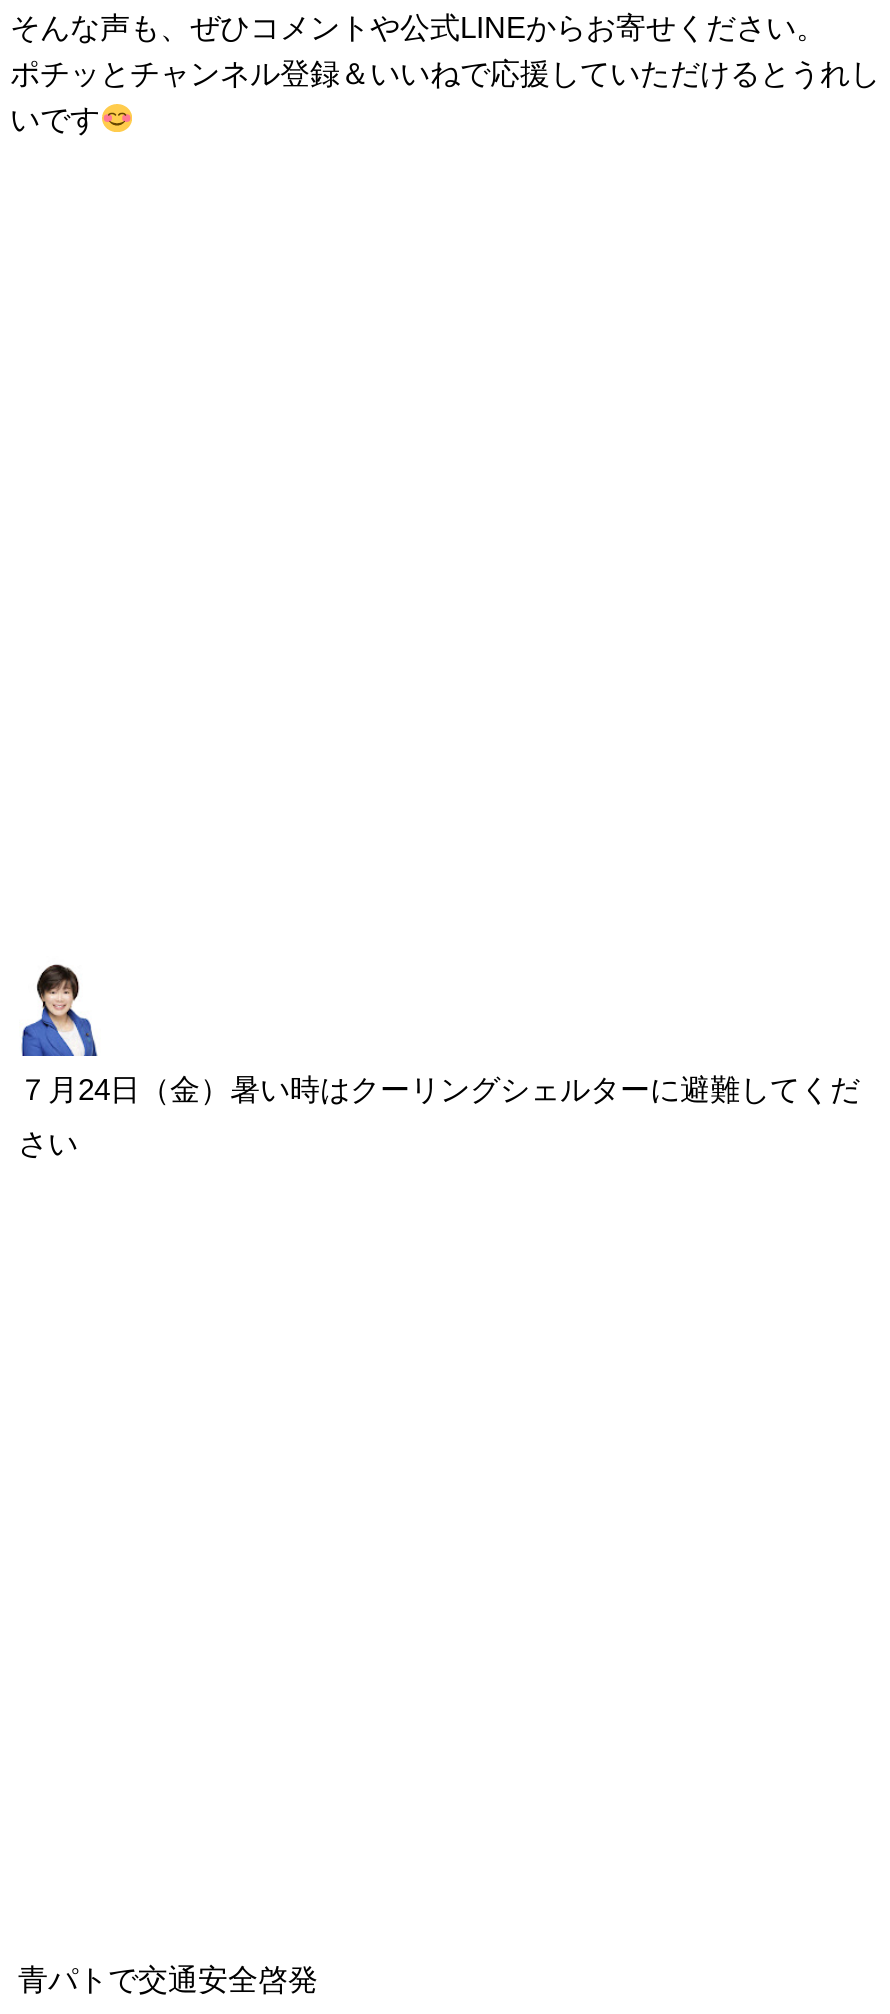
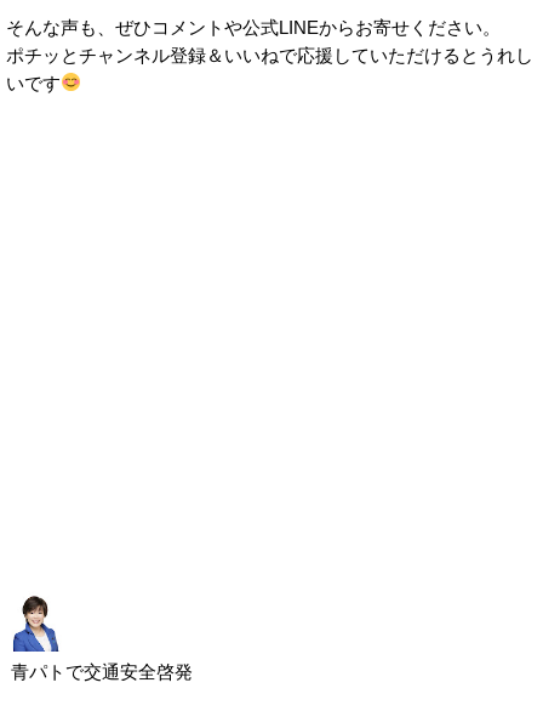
- ７月24日（金）暑い時はクーリングシェルターに避難してくだ
- さい
